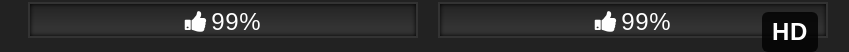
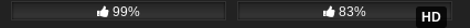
- 99%
+ 83%
